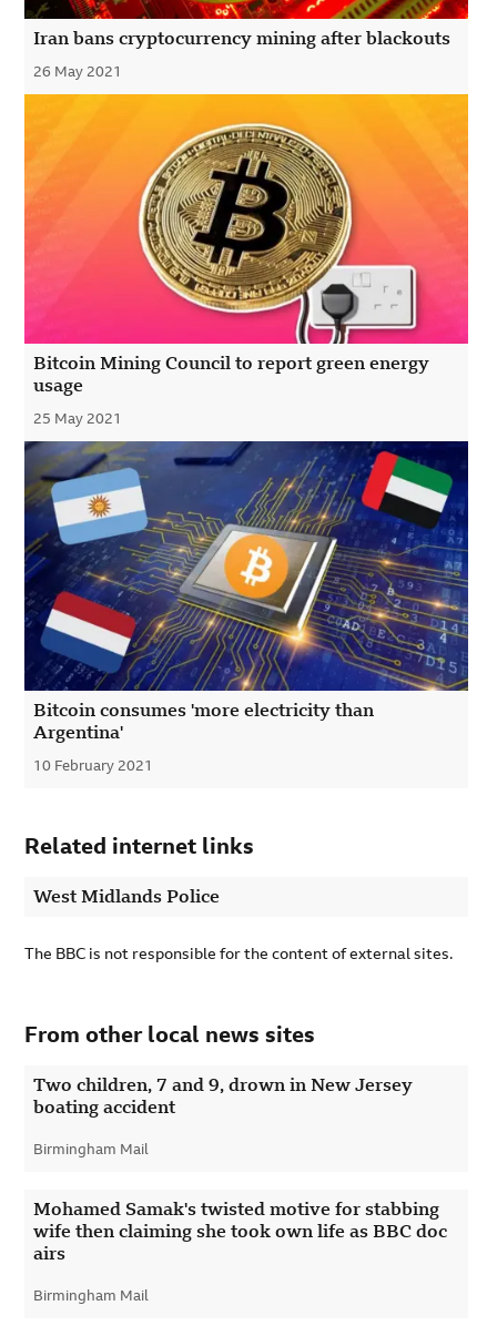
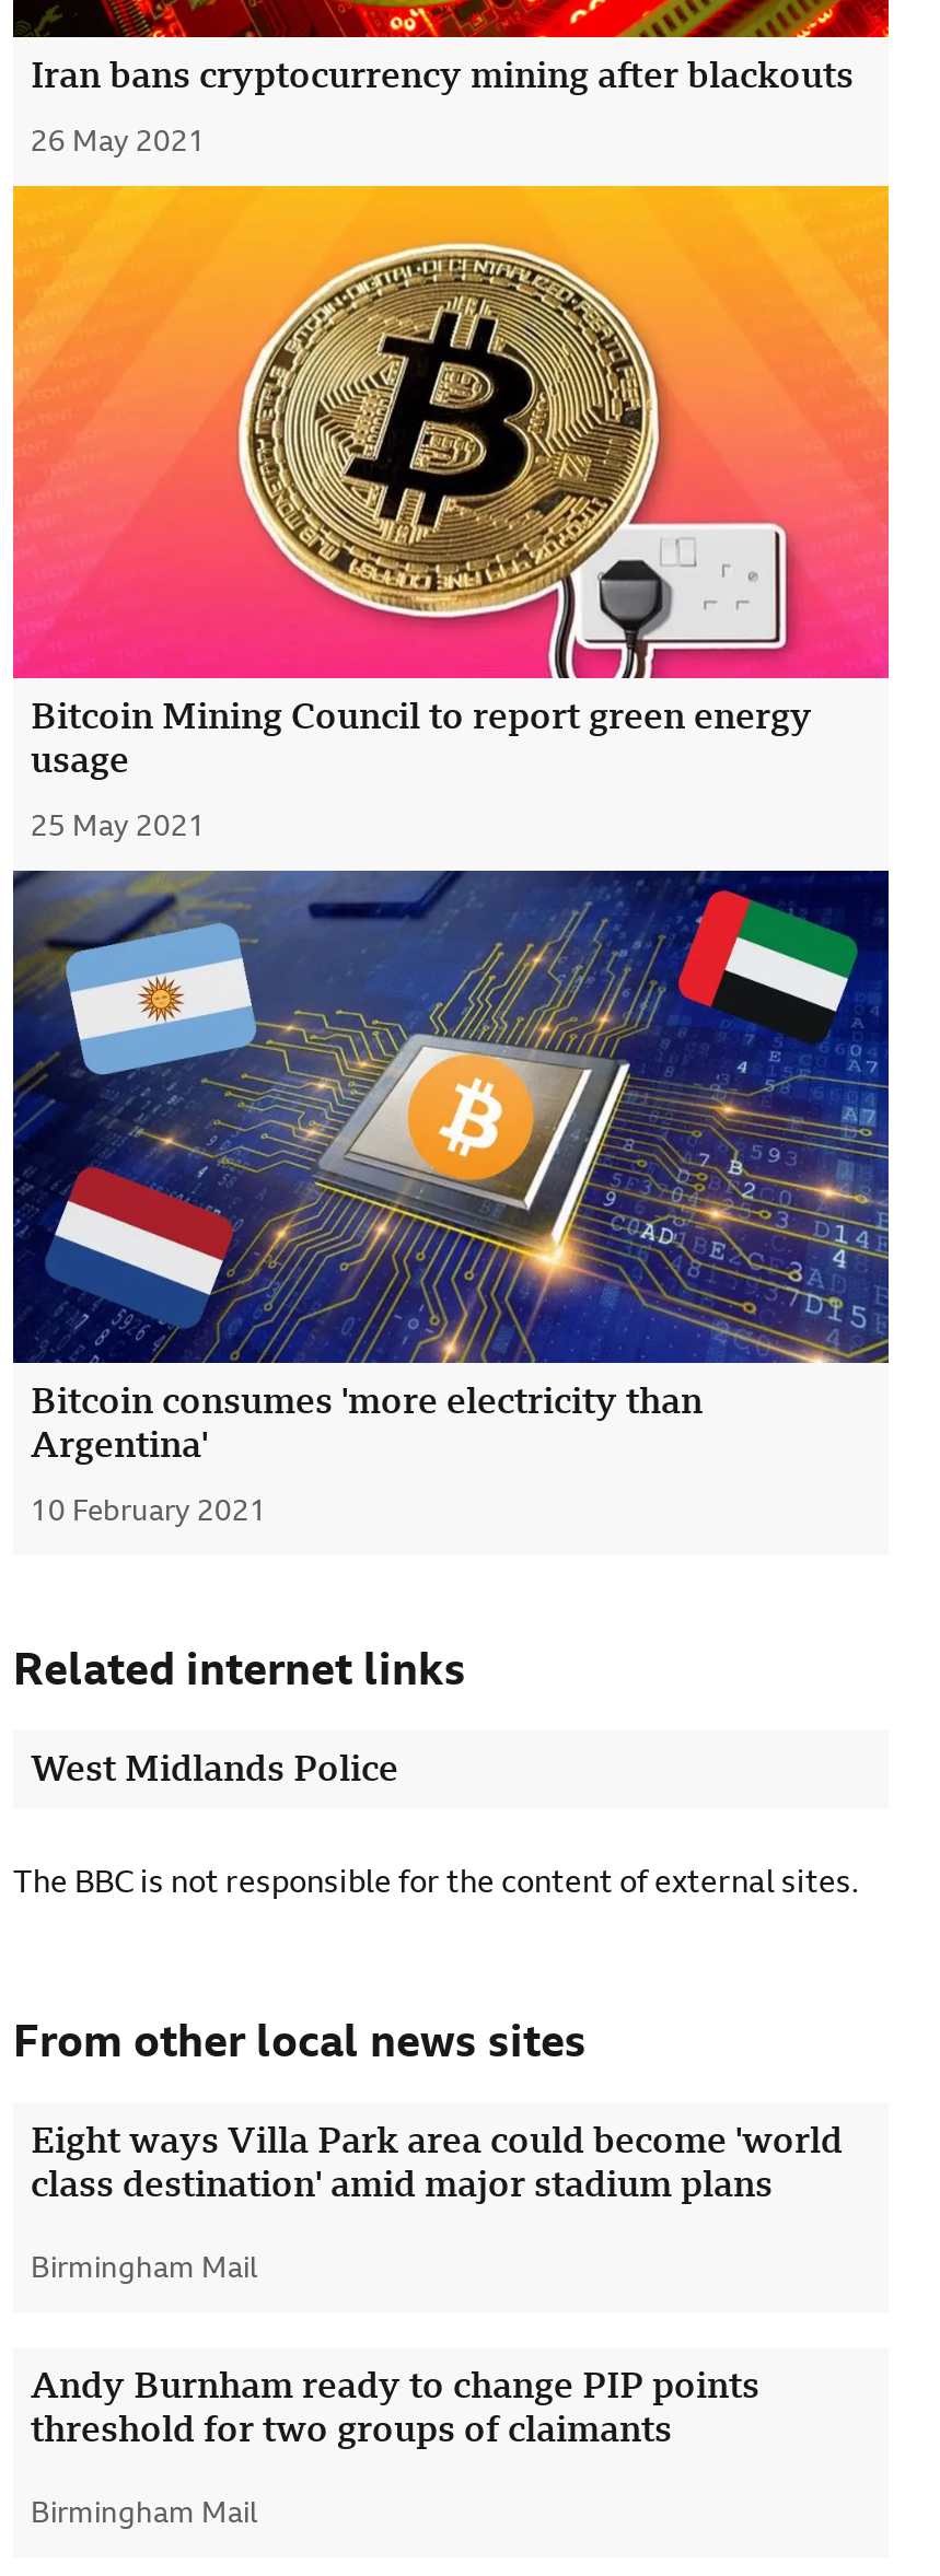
- Two children, 7 and 9, drown in New Jersey
- boating accident
+ Eight ways Villa Park area could become 'world
+ class destination' amid major stadium plans

- Mohamed Samak's twisted motive for stabbing
- wife then claiming she took own life as BBC doc
- airs
+ Andy Burnham ready to change PIP points
+ threshold for two groups of claimants
